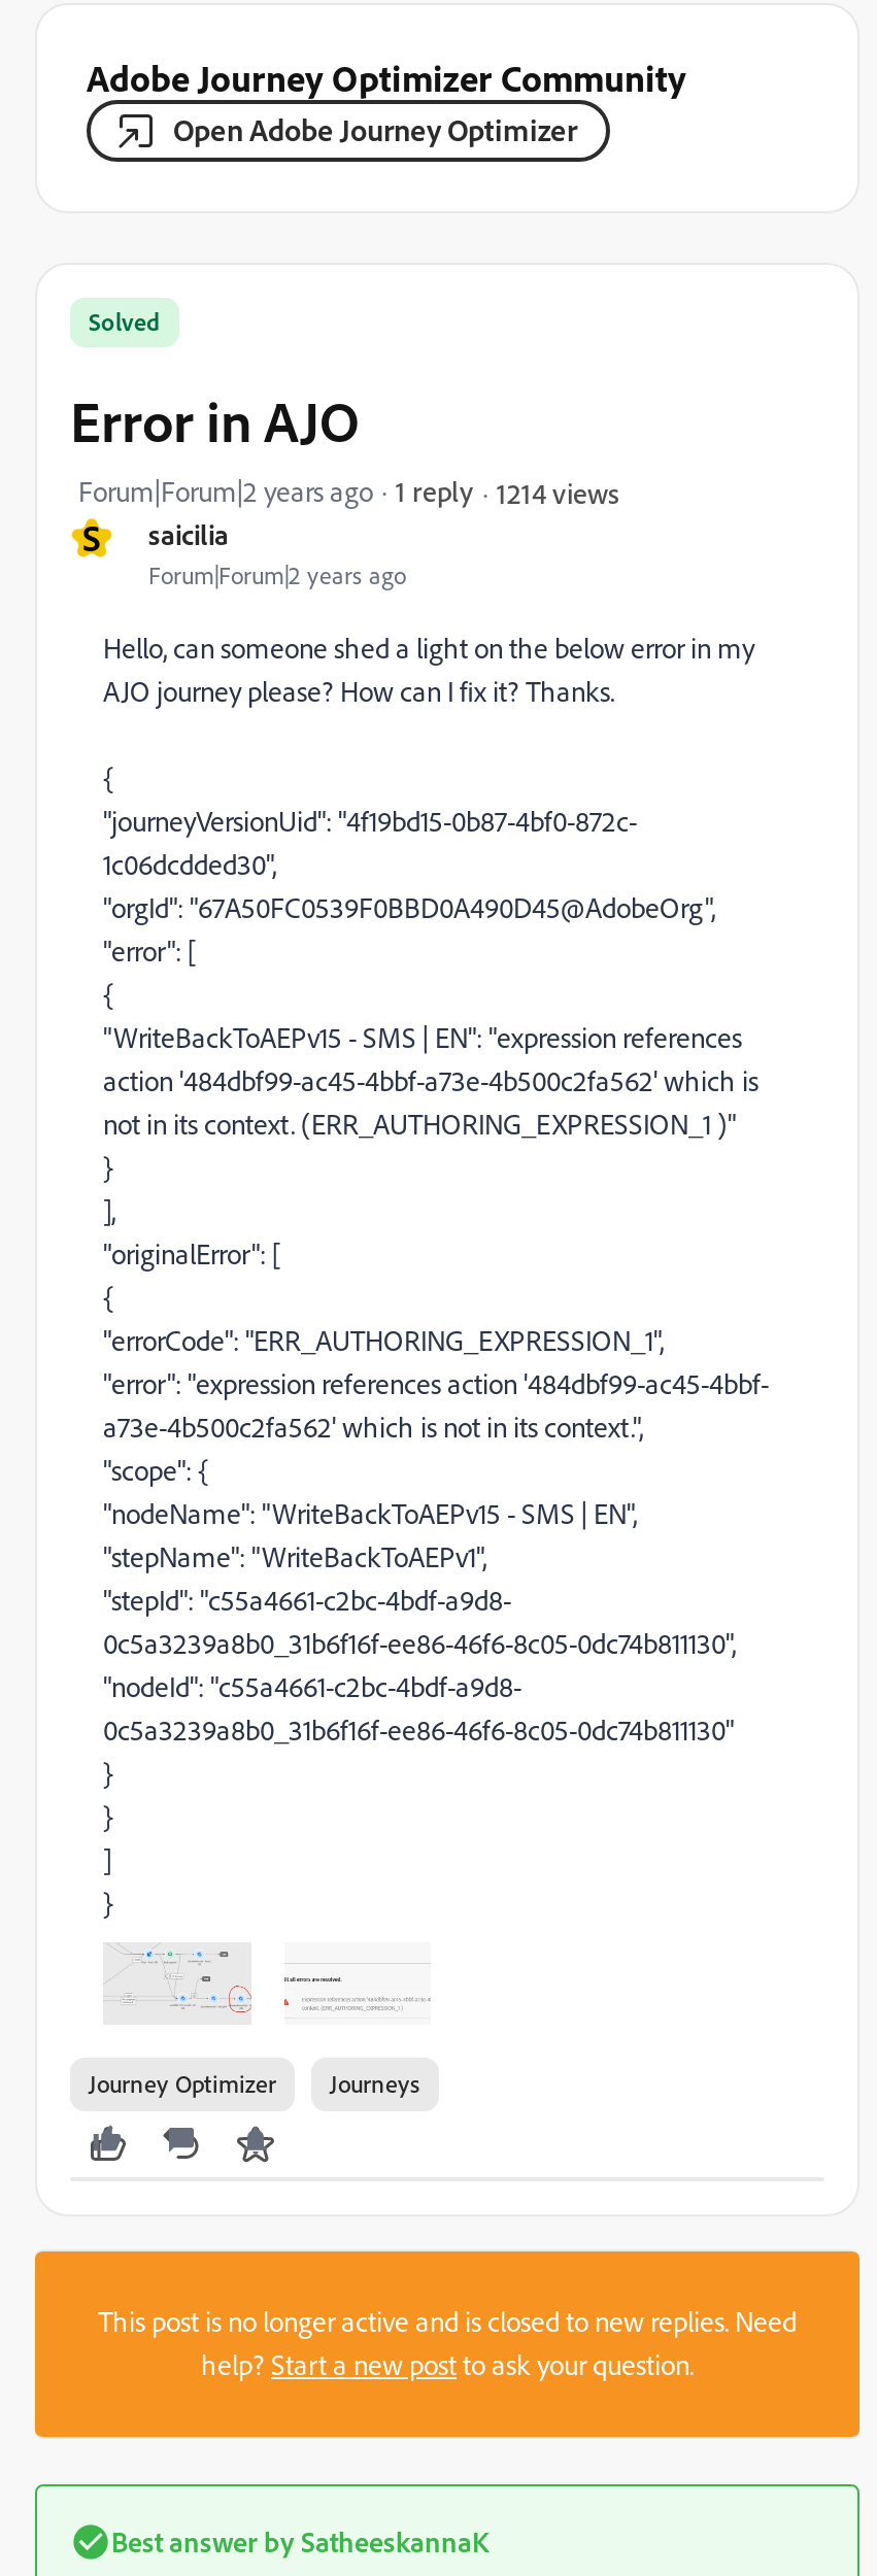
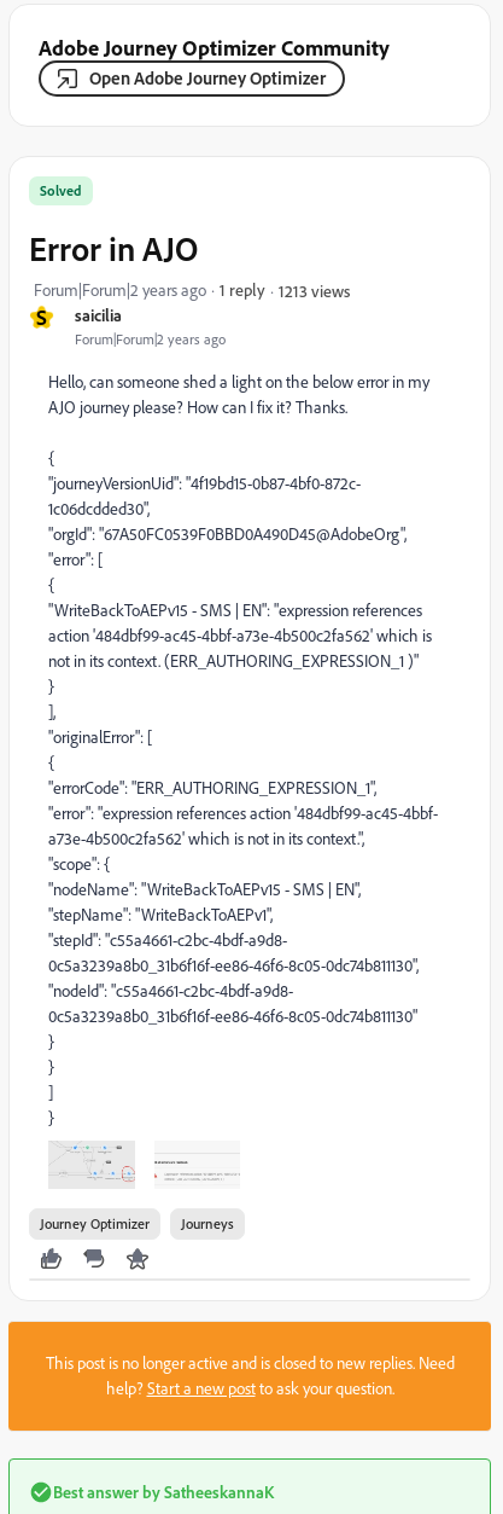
- 1214 views
+ 1213 views
